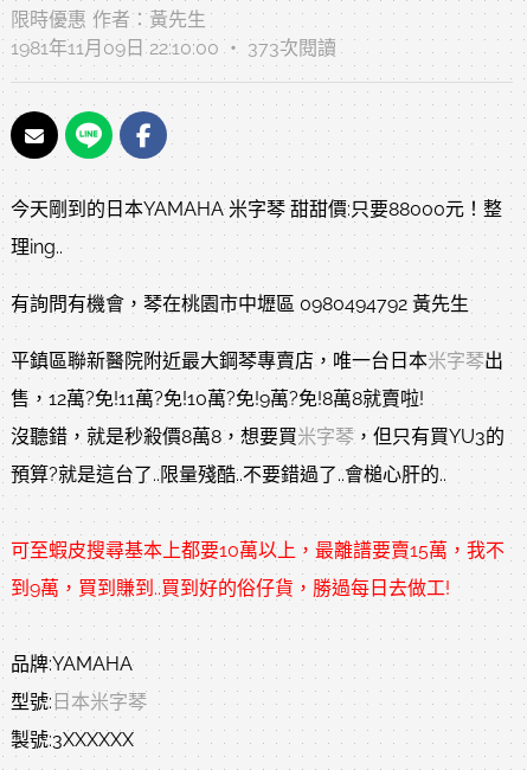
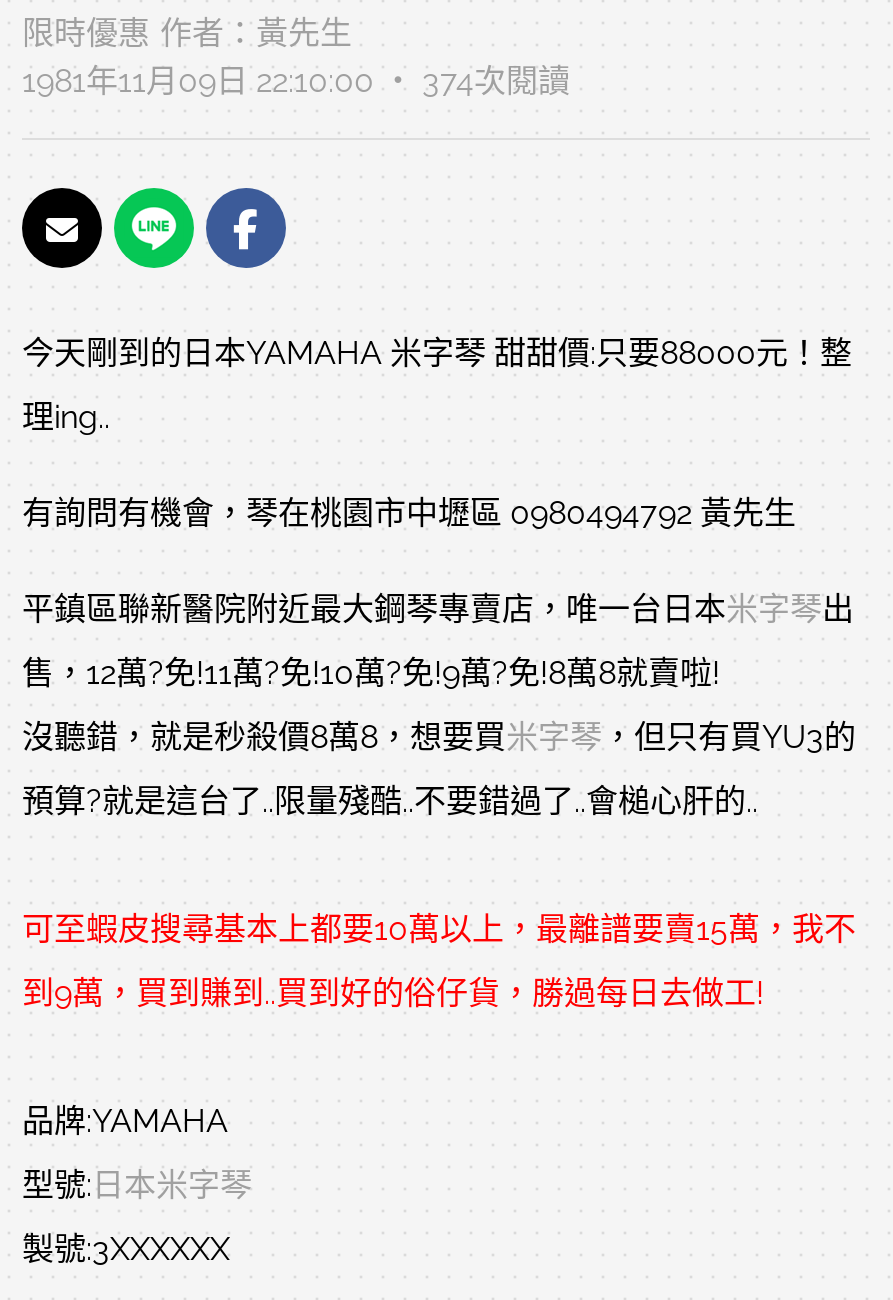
- 1981年11月09日 22:10:00 ‧ 373次閱讀
+ 1981年11月09日 22:10:00 ‧ 374次閱讀
